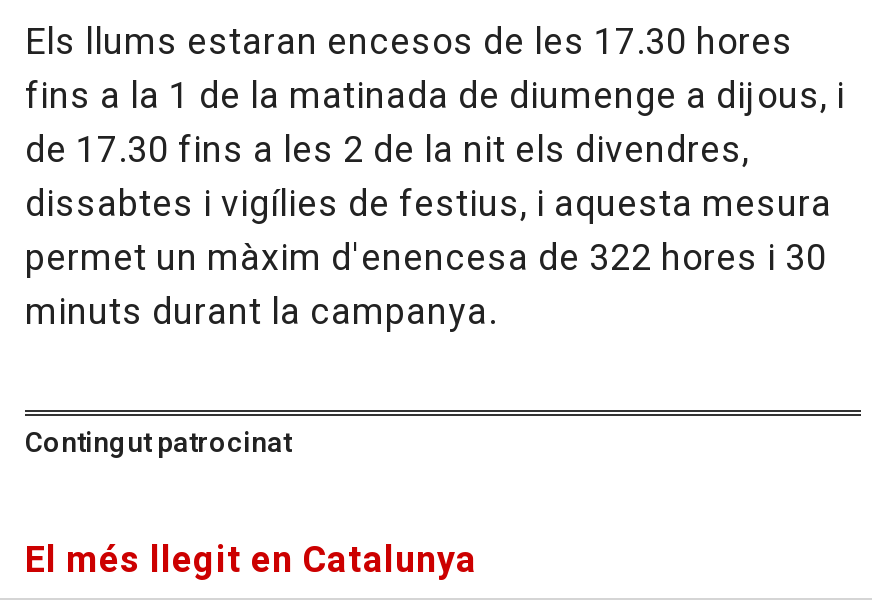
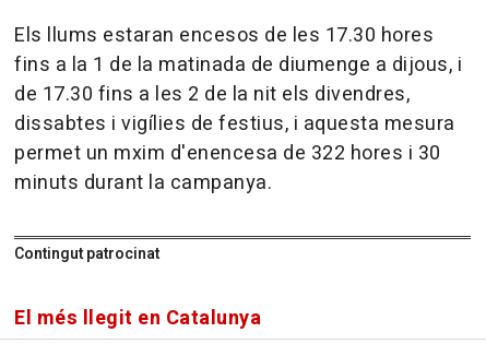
- permet un màxim d'enencesa de 322 hores i 30
+ permet un mxim d'enencesa de 322 hores i 30
